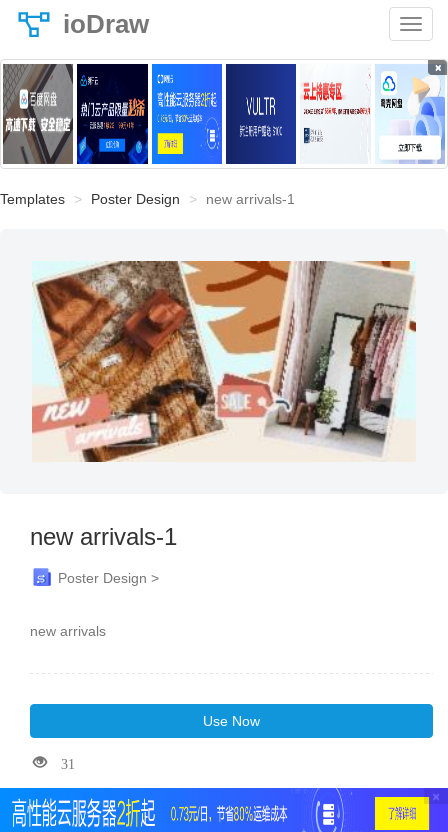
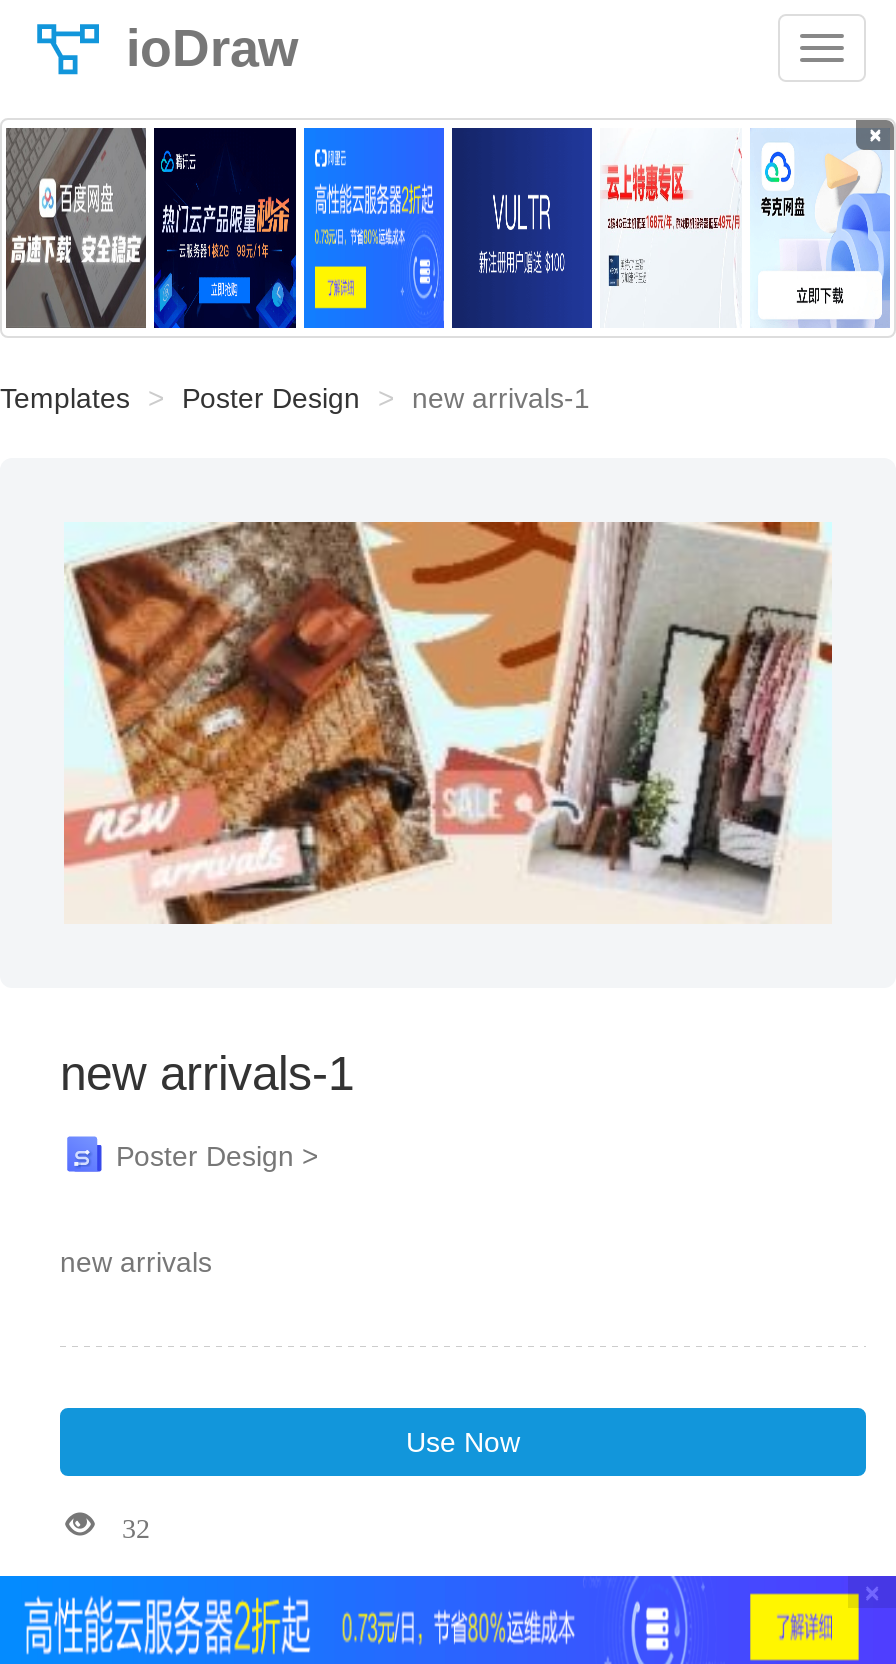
- 31
+ 32
